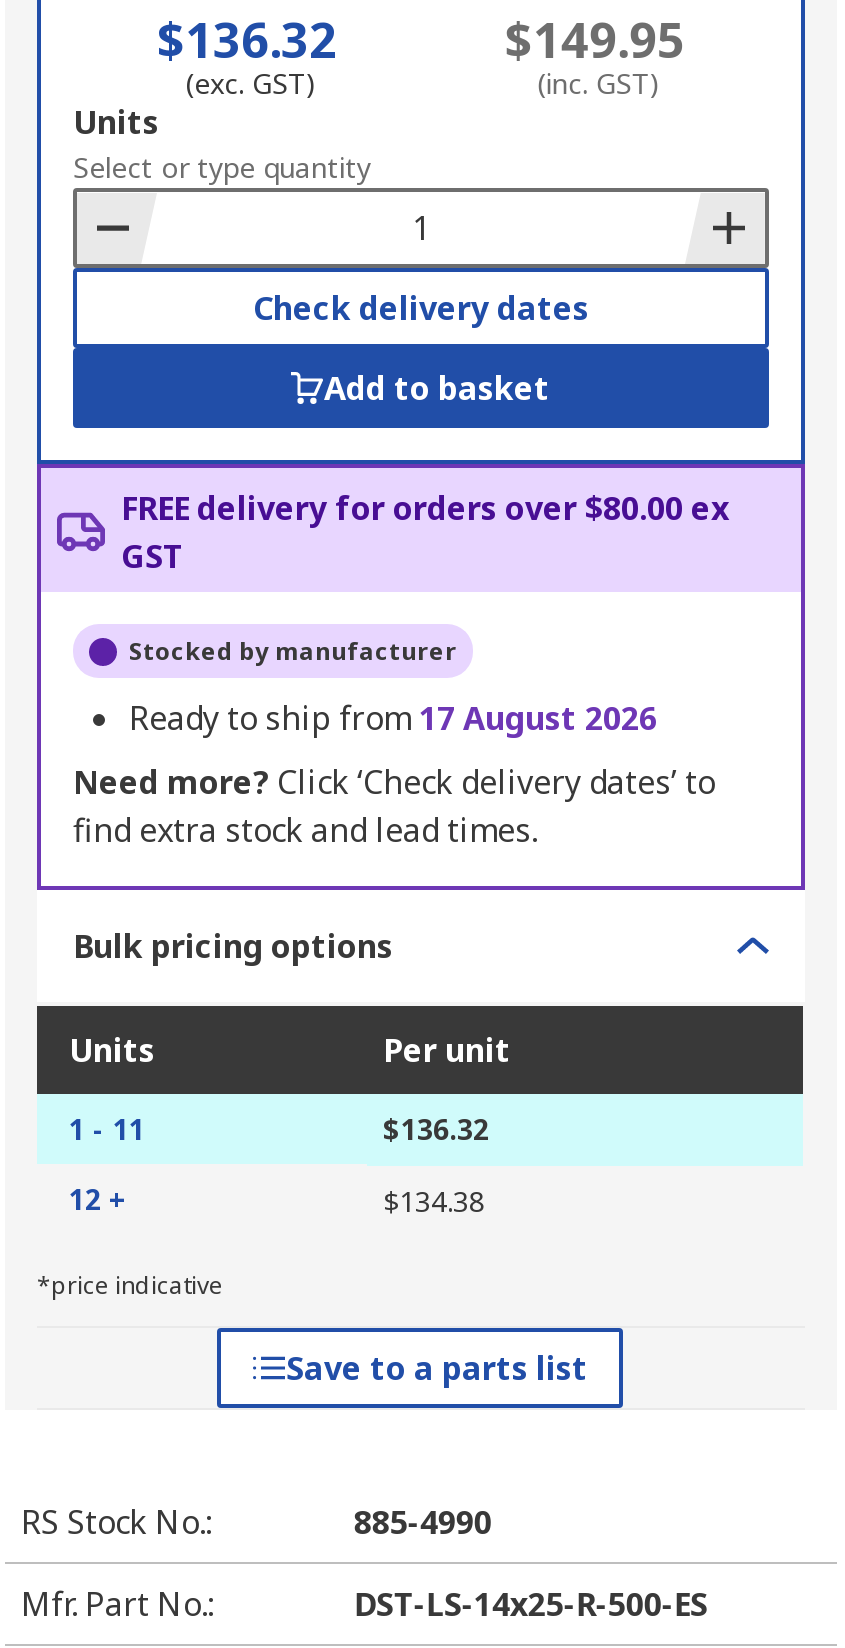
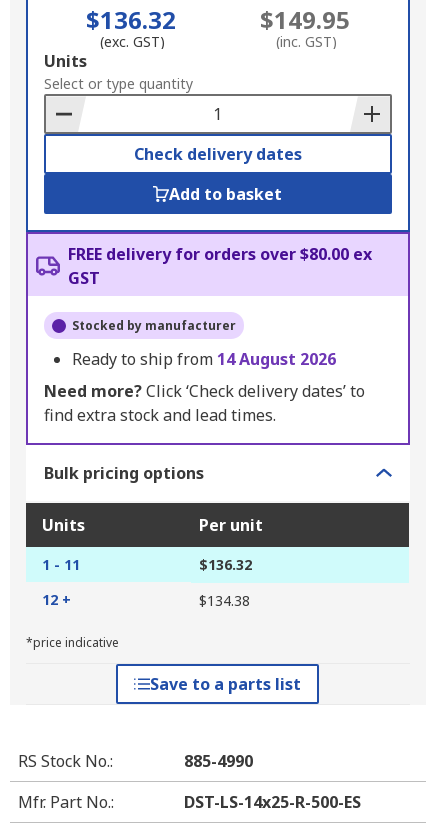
- Ready to ship from 17 August 2026
+ Ready to ship from 14 August 2026
